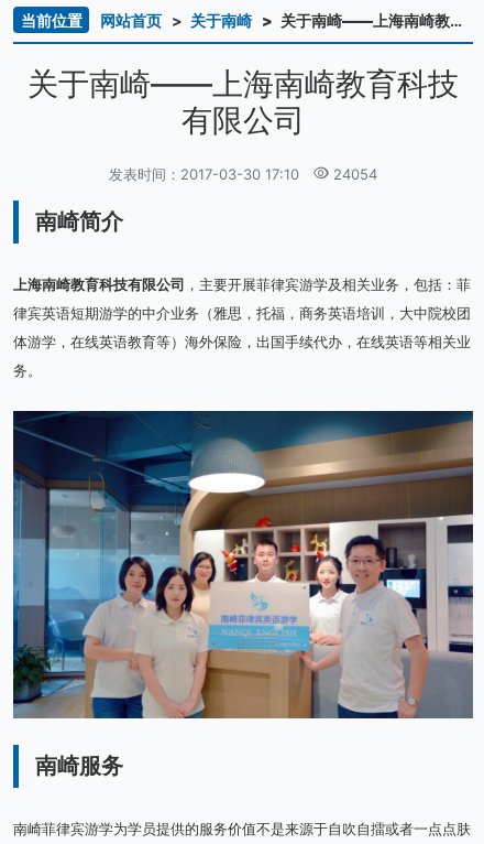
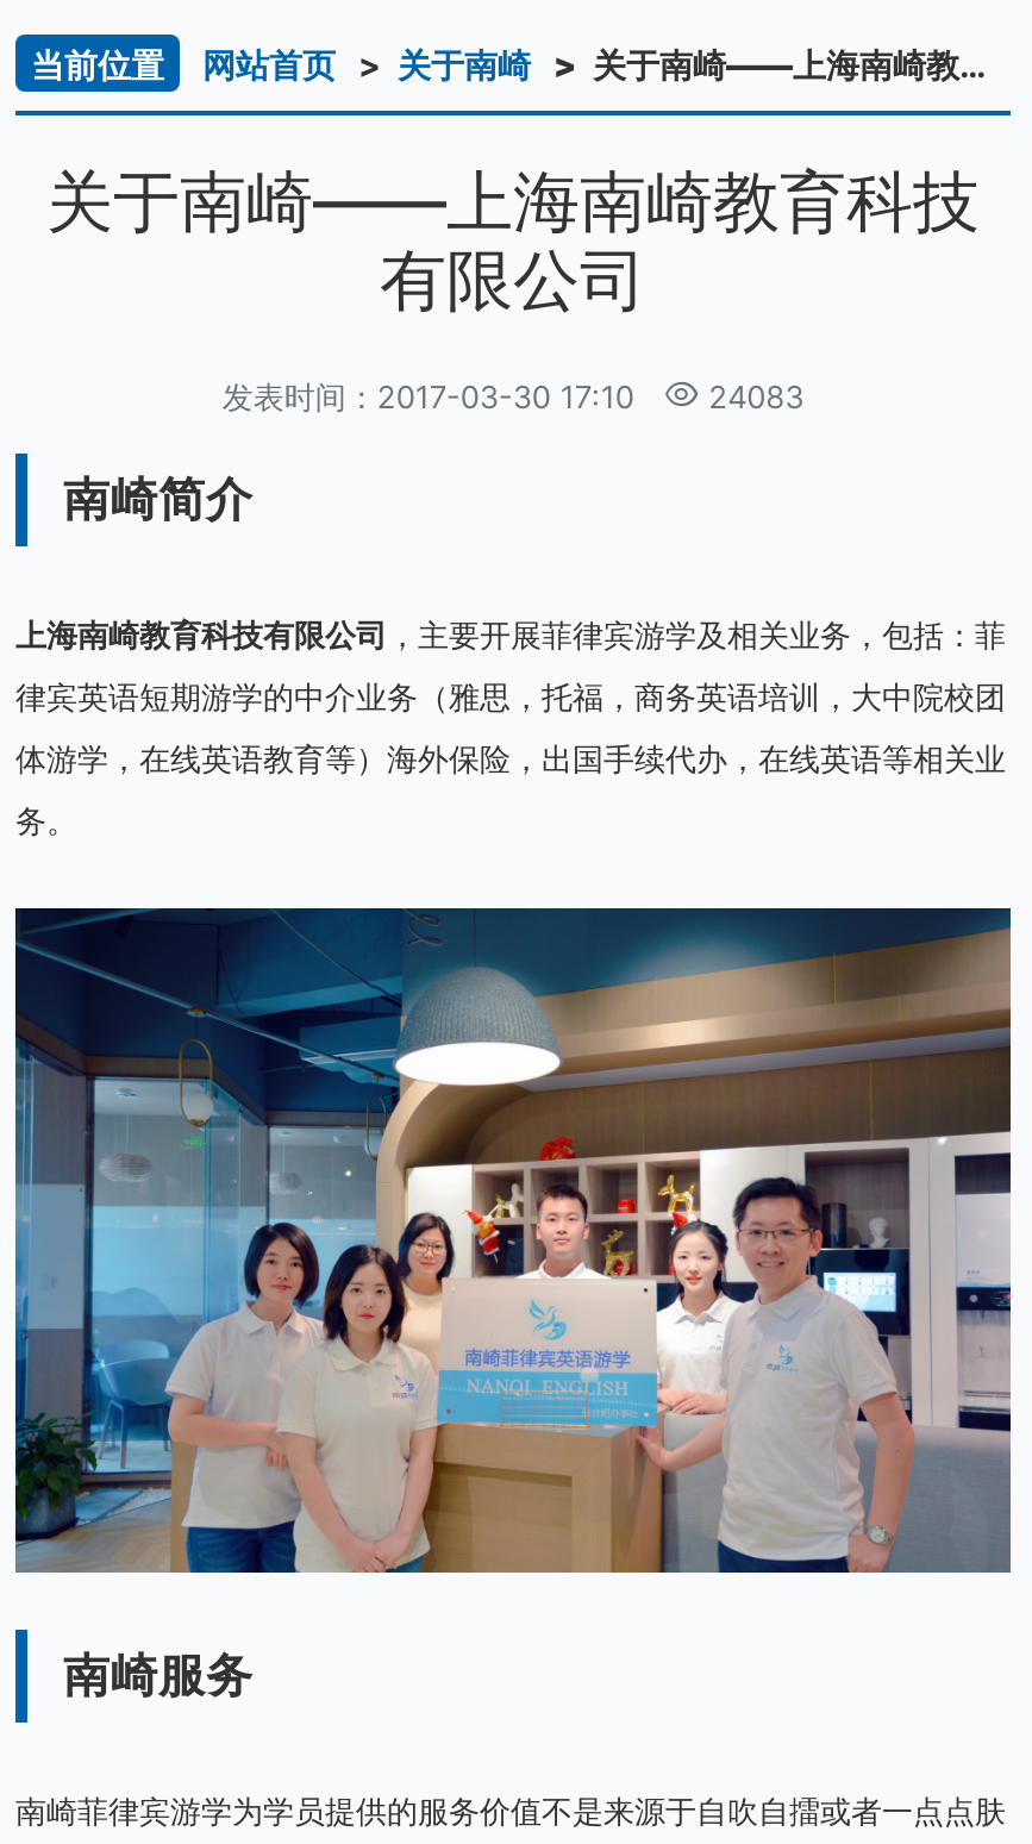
- 发表时间：2017-03-30 17:10 24054
+ 发表时间：2017-03-30 17:10 24083
